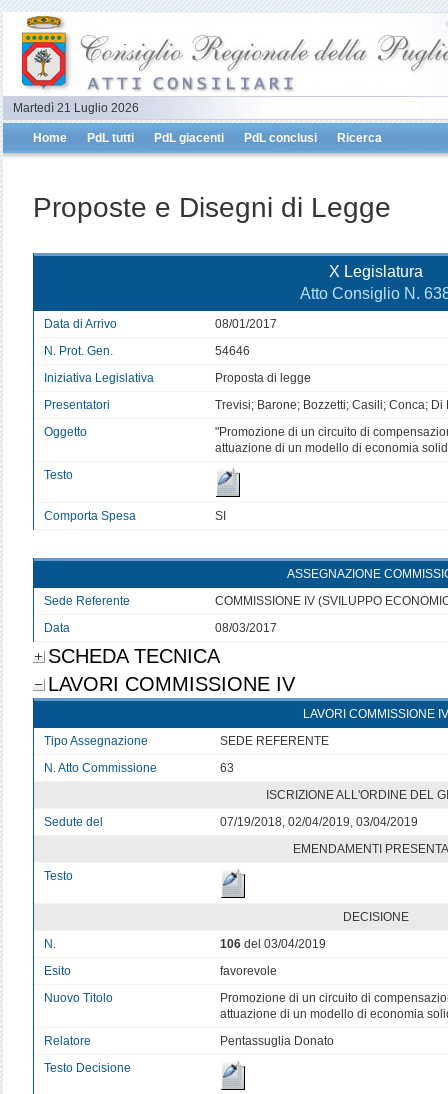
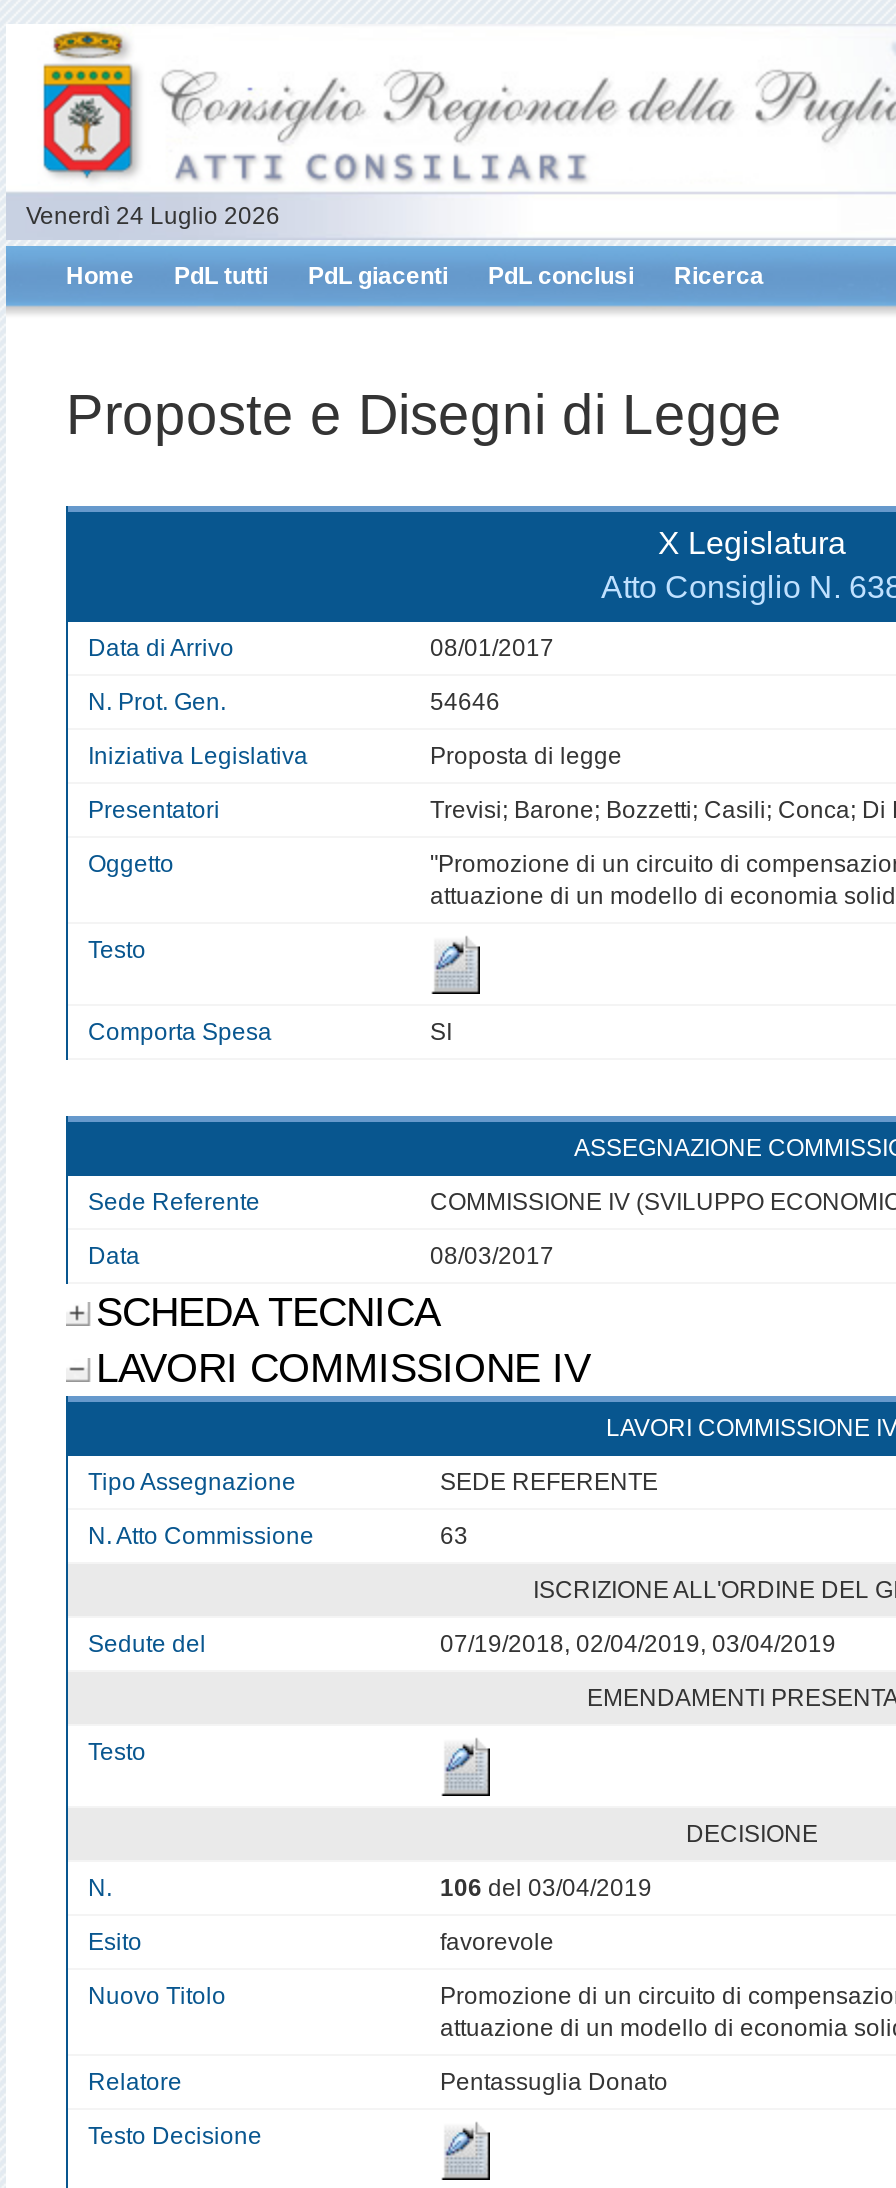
- Martedì 21 Luglio 2026
+ Venerdì 24 Luglio 2026
